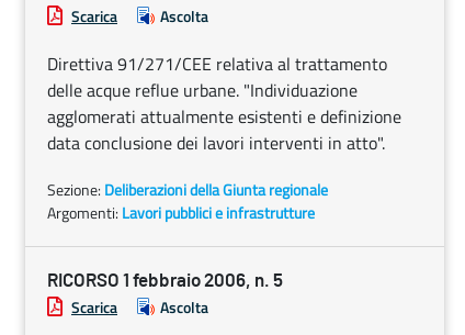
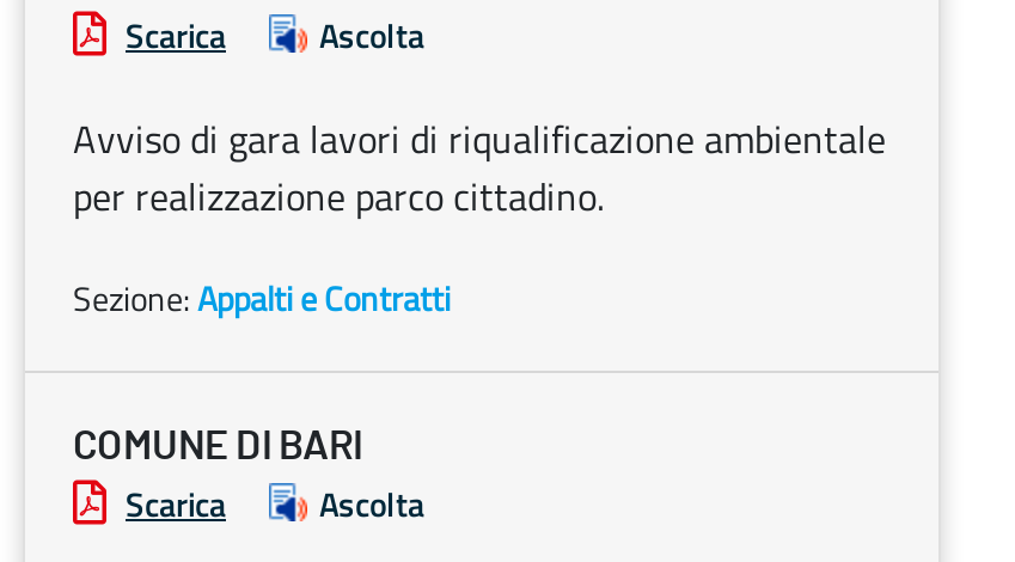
- Direttiva 91/271/CEE relativa al trattamento
- delle acque reflue urbane. "Individuazione
- agglomerati attualmente esistenti e definizione
- data conclusione dei lavori interventi in atto".
+ Avviso di gara lavori di riqualificazione ambientale
+ per realizzazione parco cittadino.

- Sezione: Deliberazioni della Giunta regionale
- Argomenti: Lavori pubblici e infrastrutture
+ Sezione: Appalti e Contratti

- RICORSO 1 febbraio 2006, n. 5
+ COMUNE DI BARI
